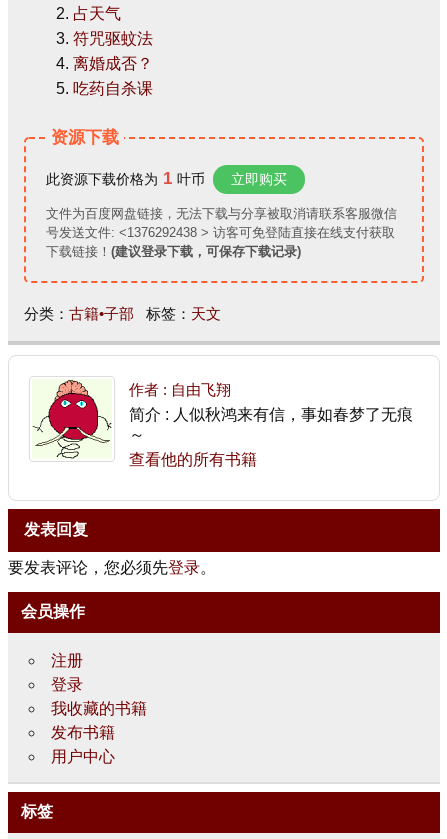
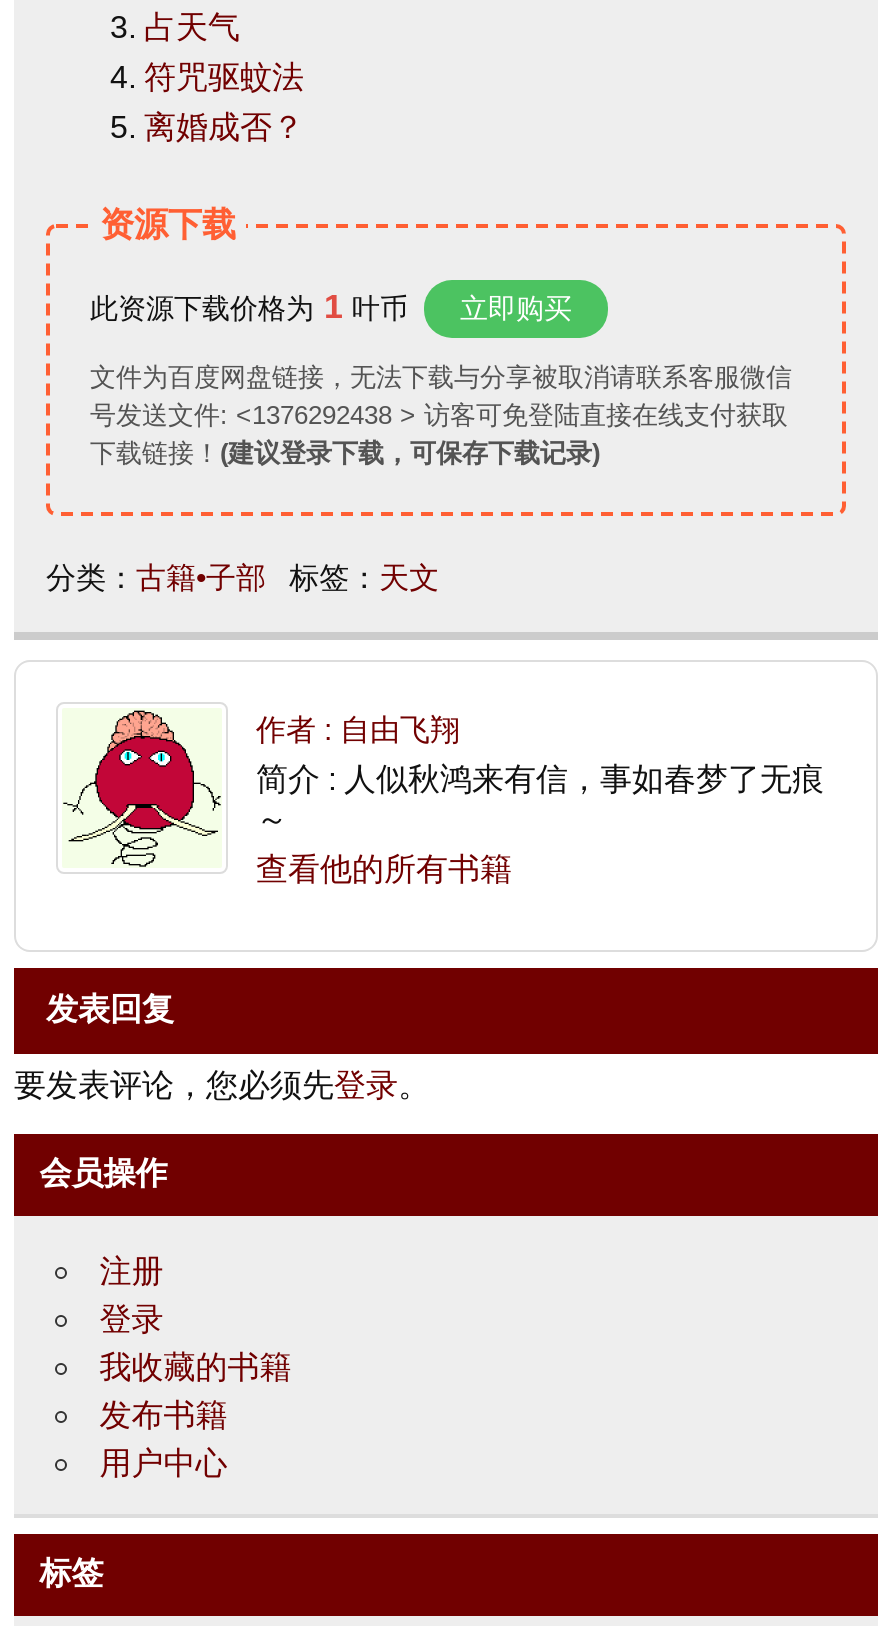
- 吃药自杀课
